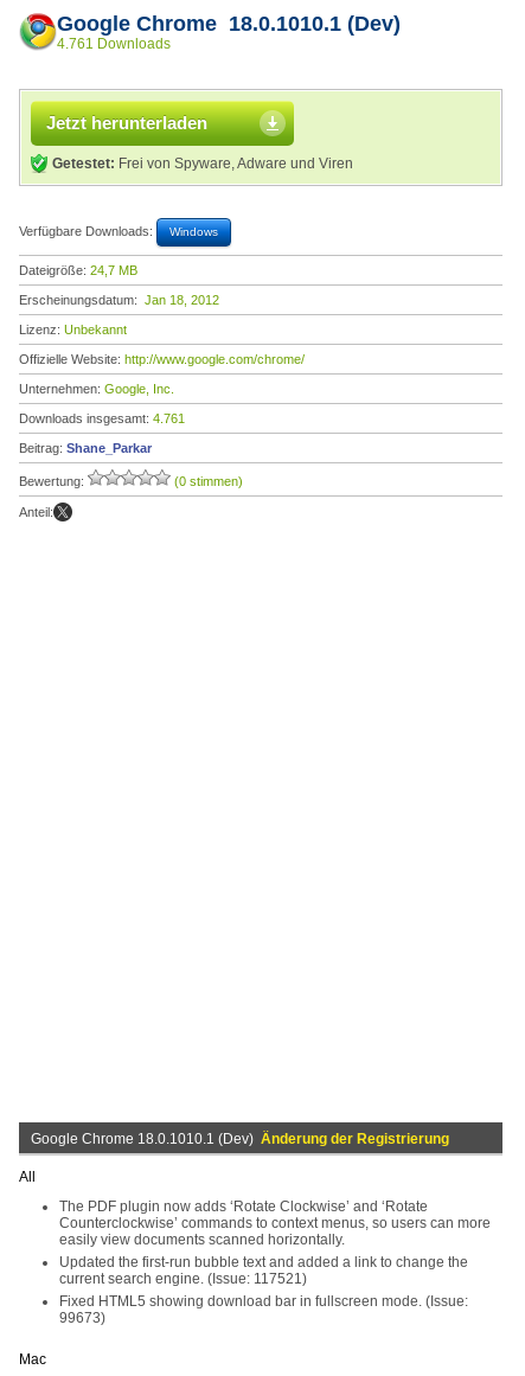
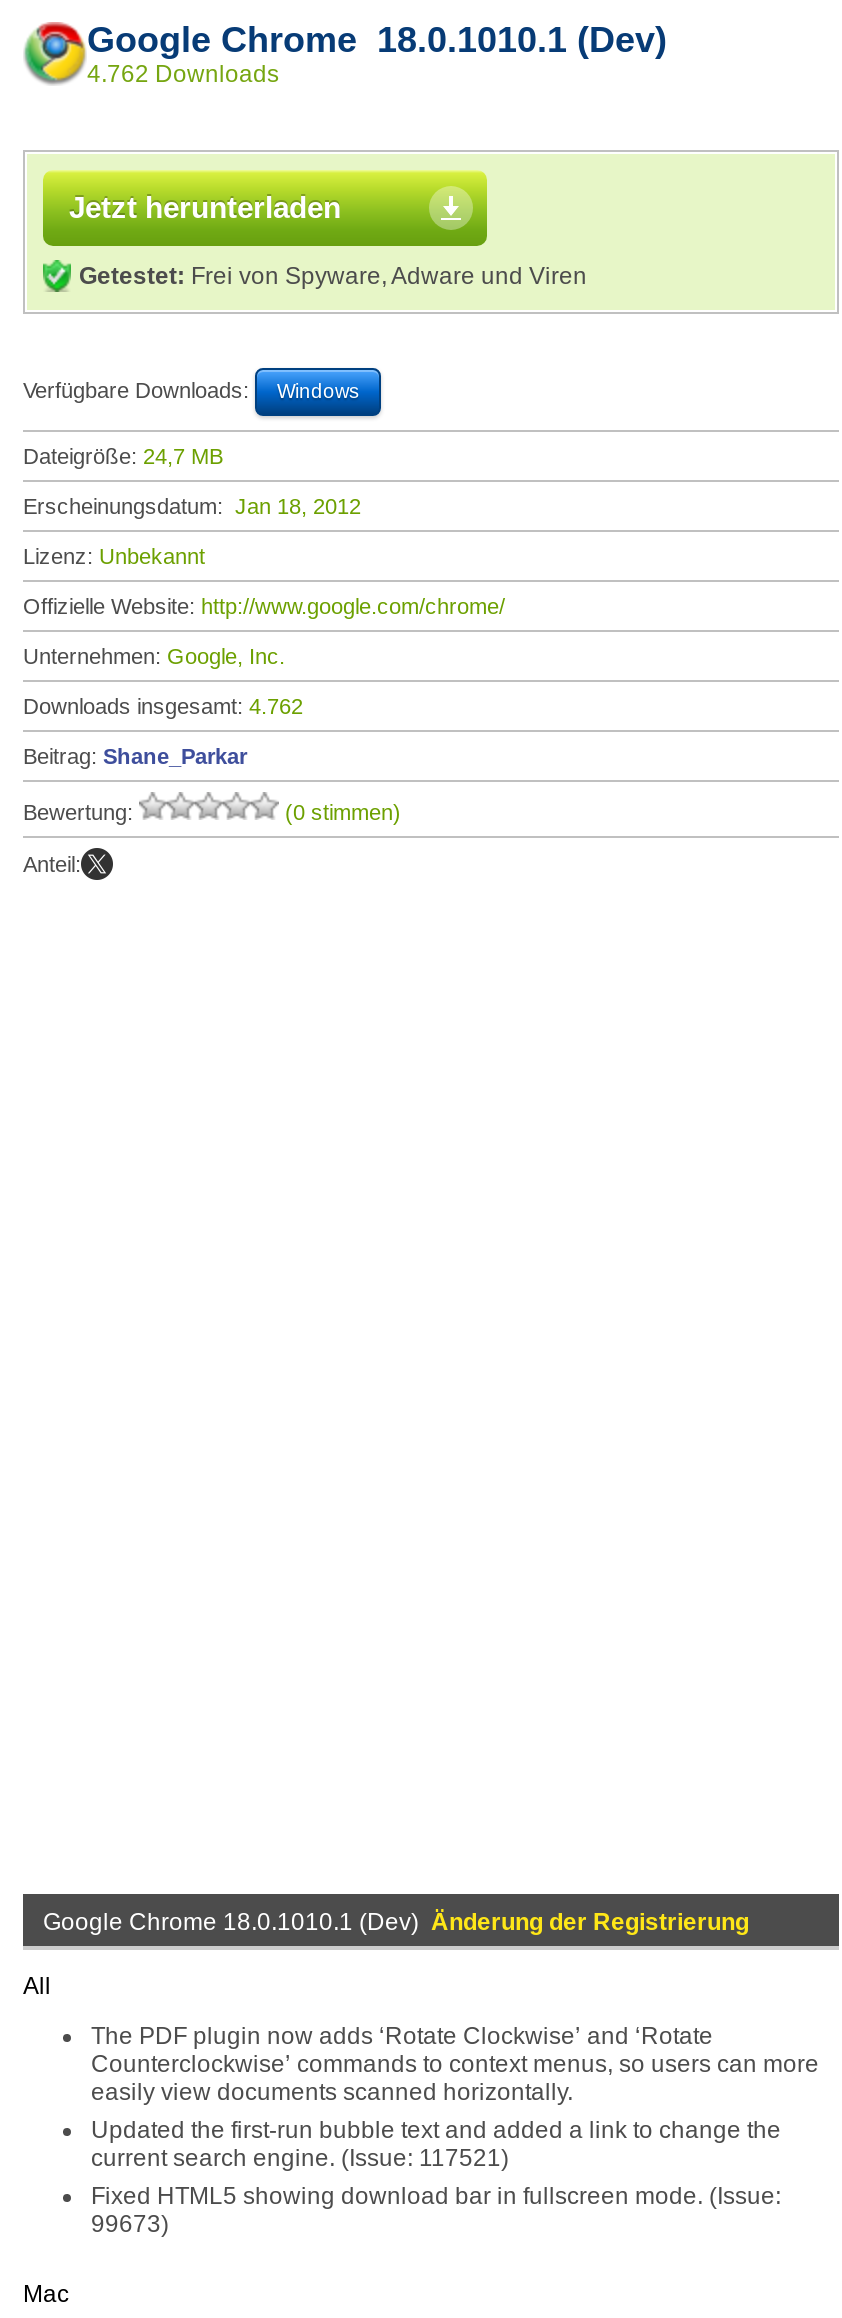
- 4.761 Downloads
+ 4.762 Downloads

- Downloads insgesamt: 4.761
+ Downloads insgesamt: 4.762
